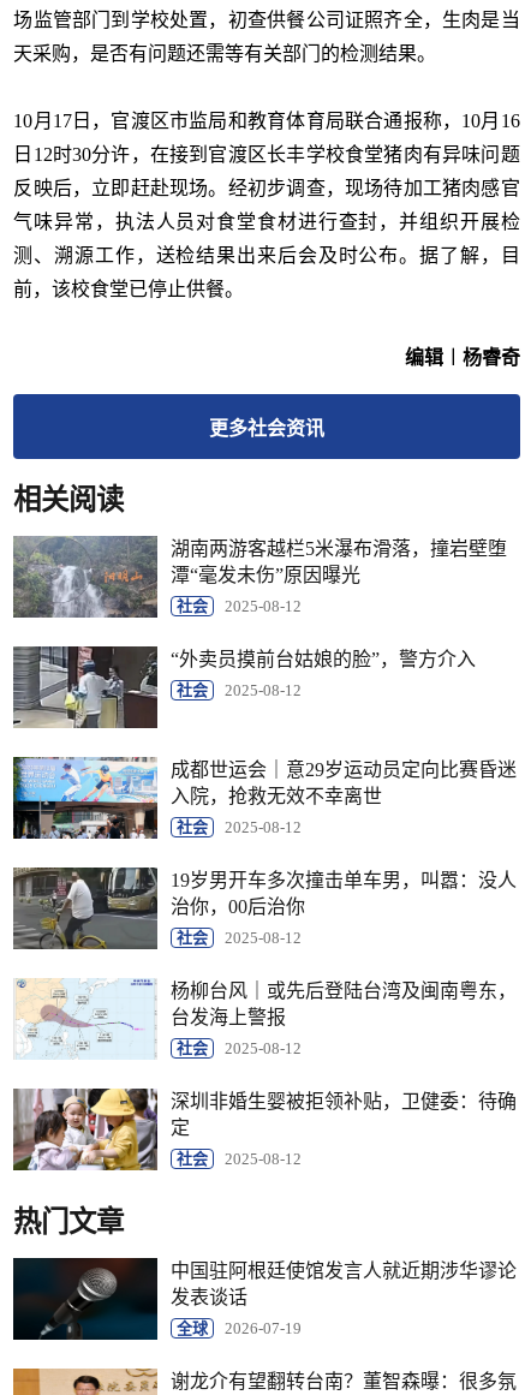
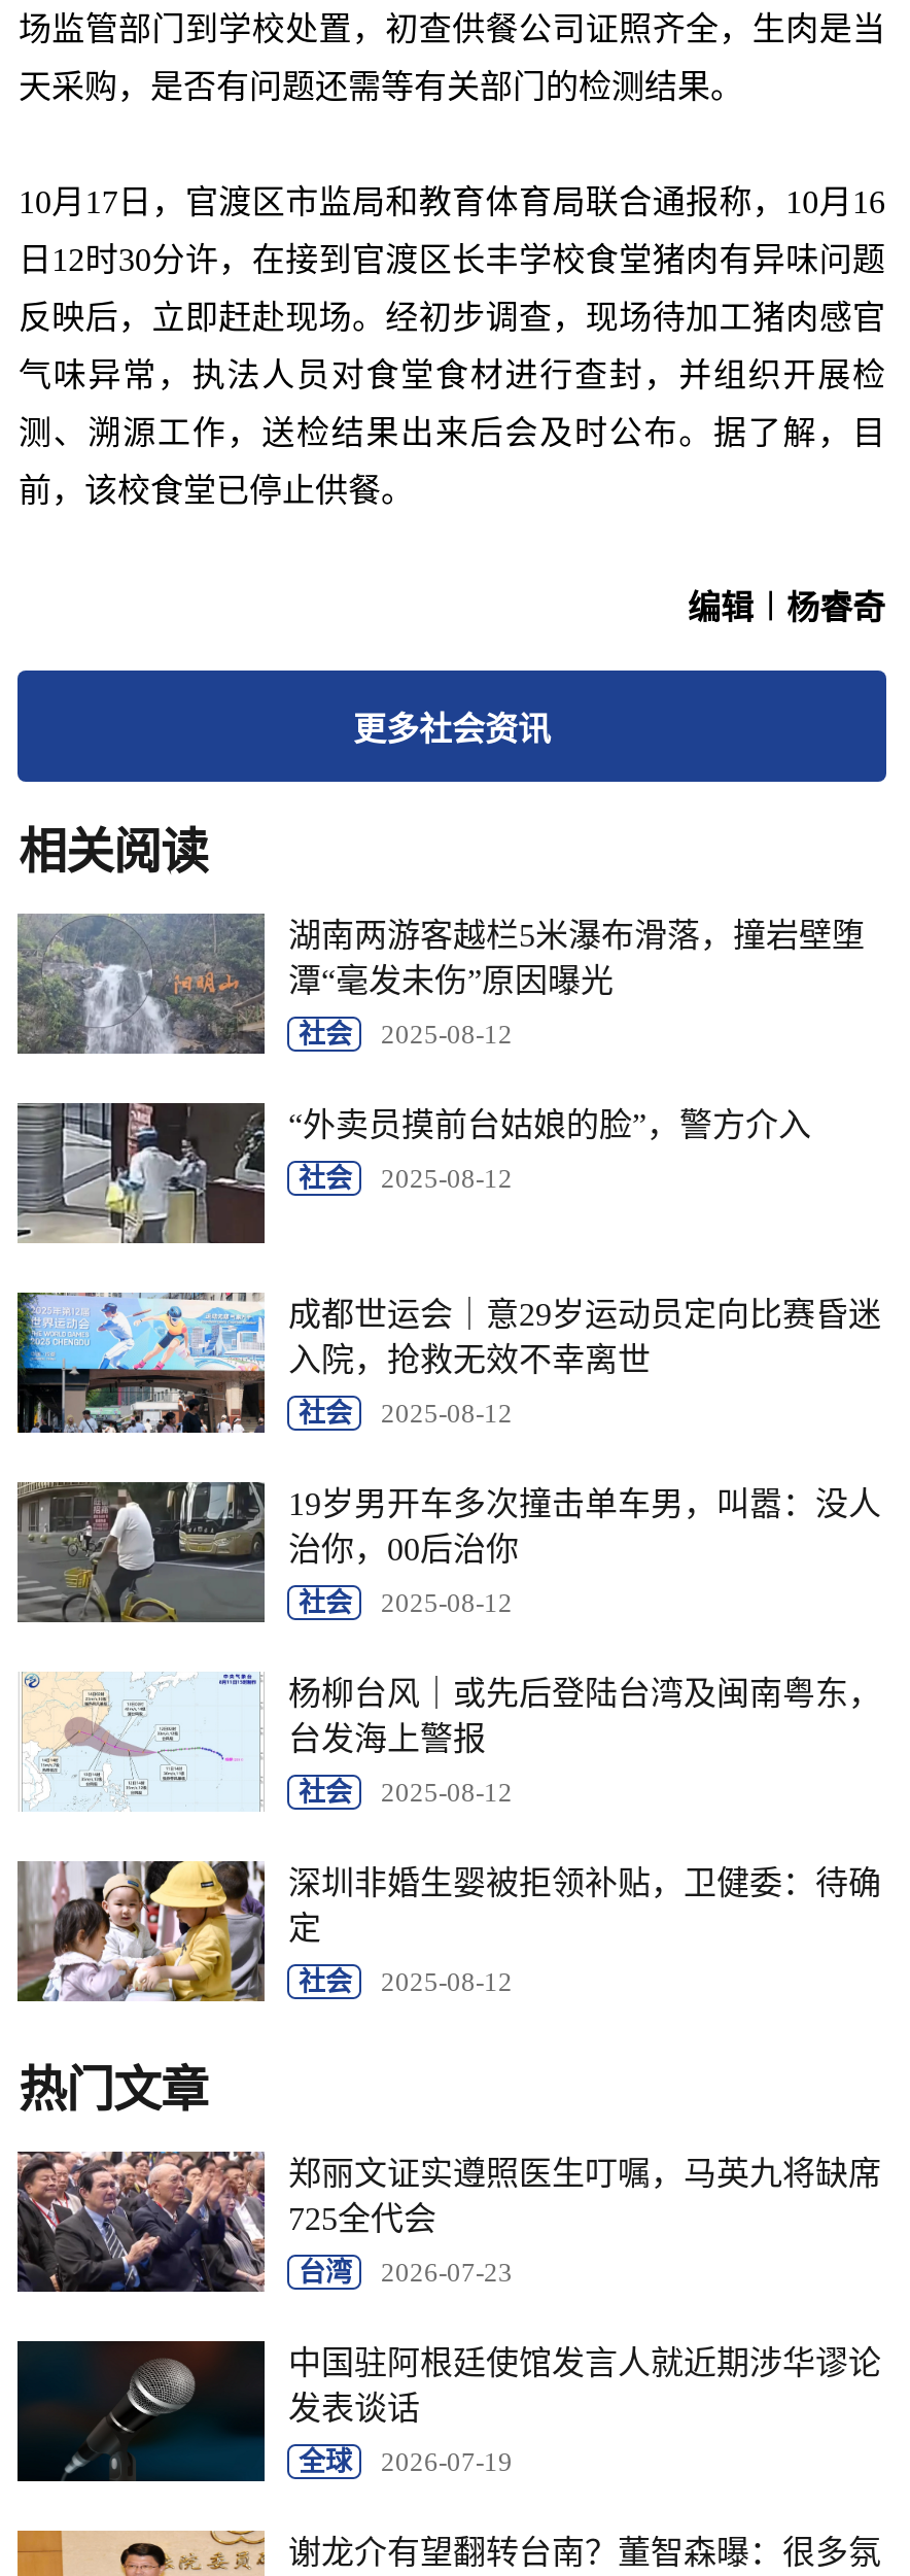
+ [image]
+ 郑丽文证实遵照医生叮嘱，马英九将缺席
+ 725全代会
+ 台湾
+ 2026-07-23
